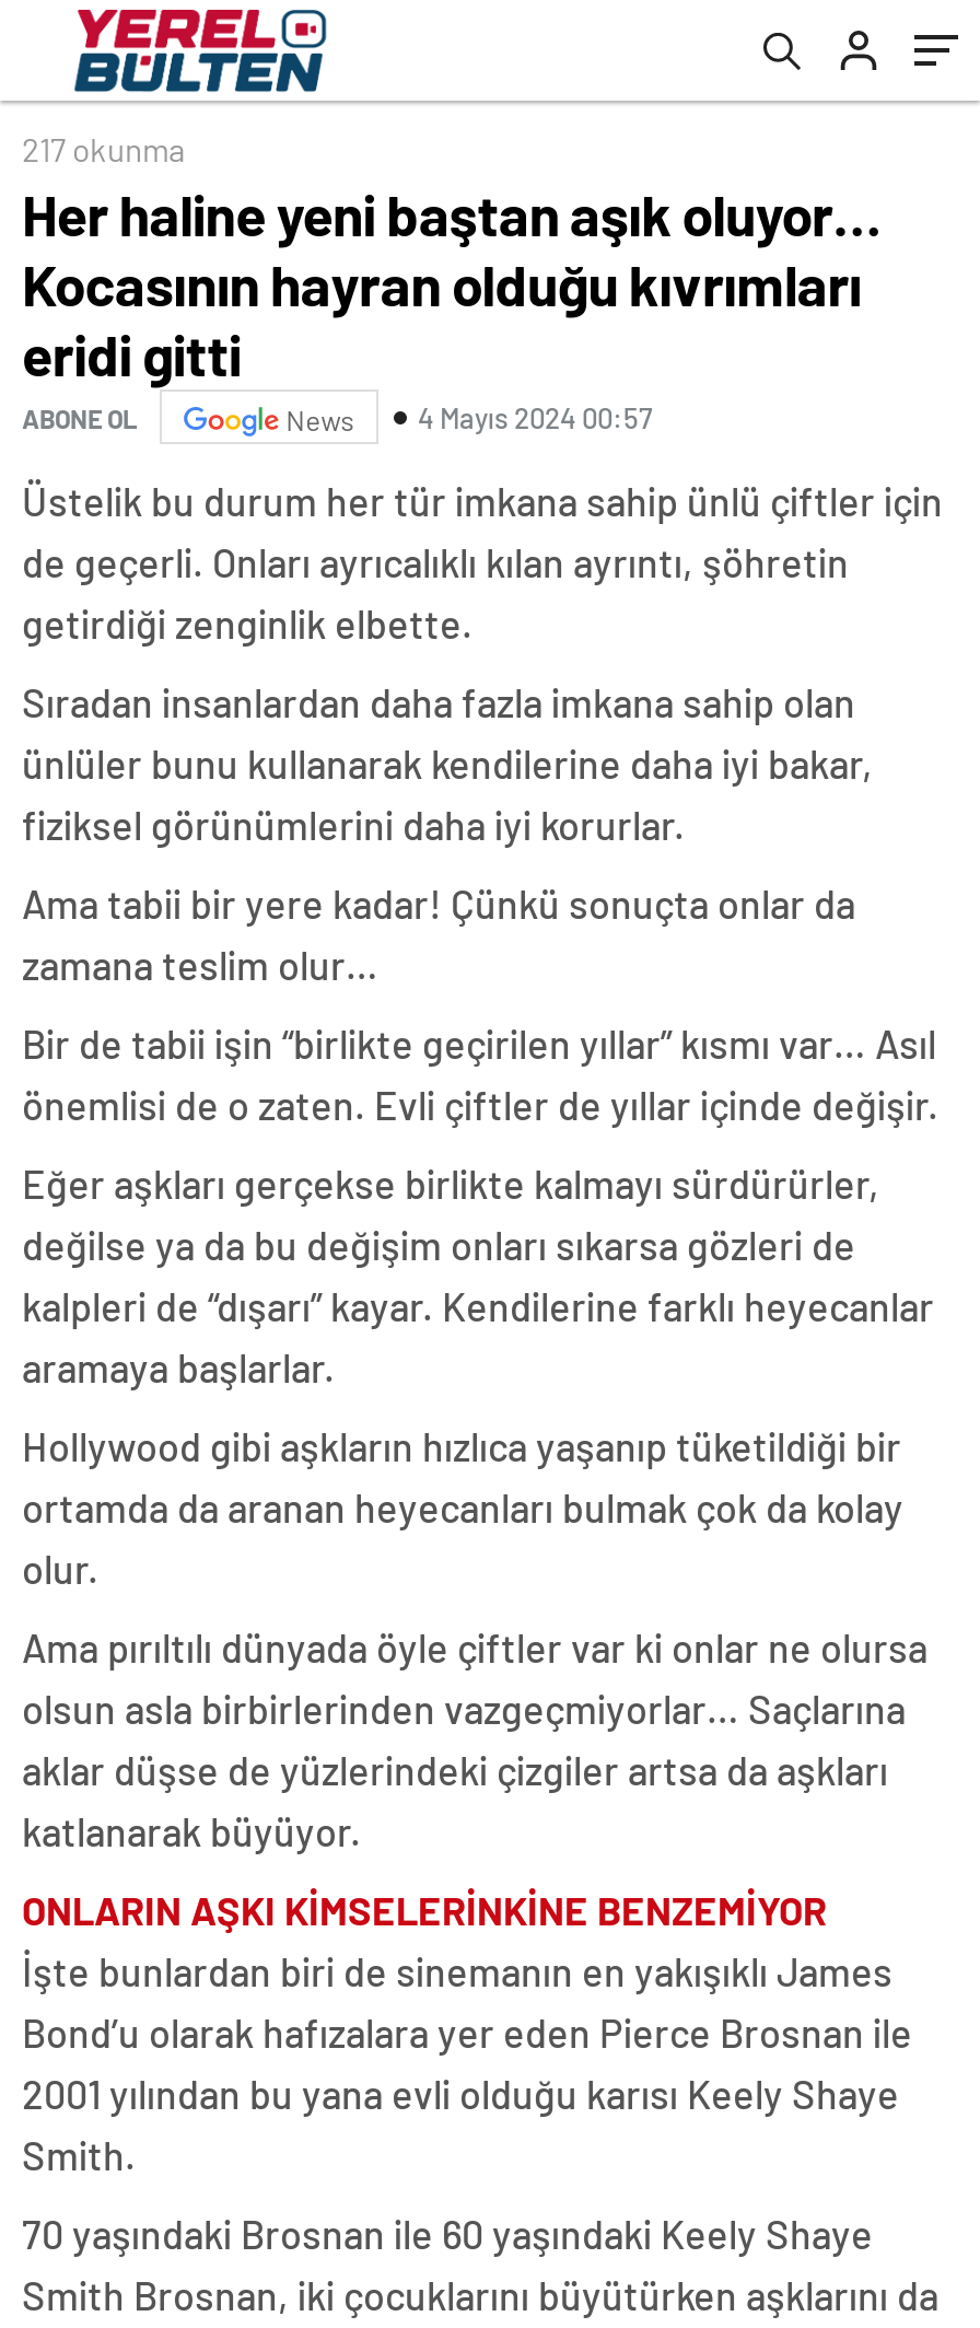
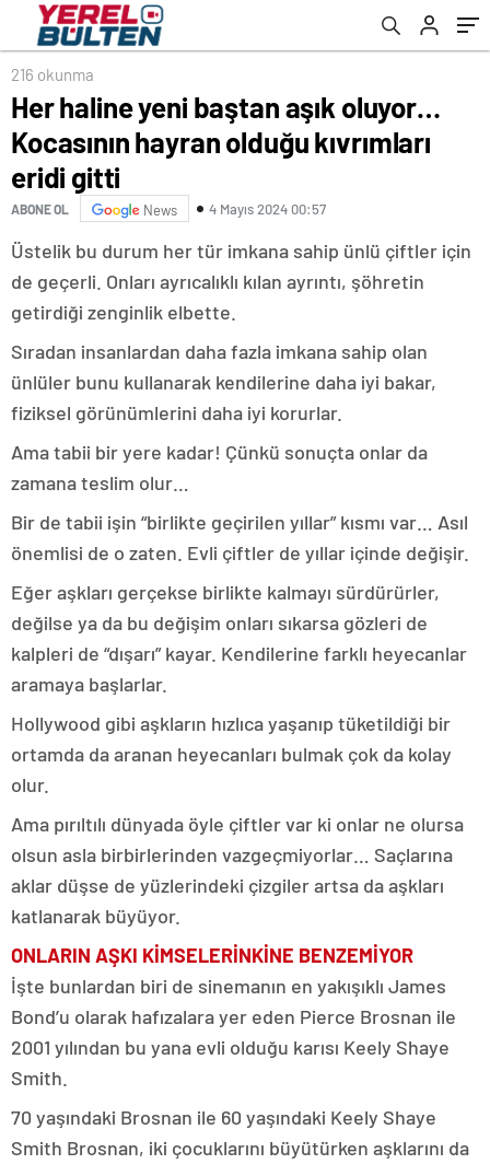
- 217 okunma
+ 216 okunma
